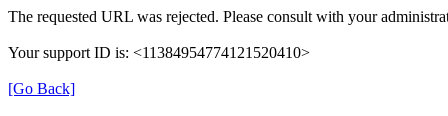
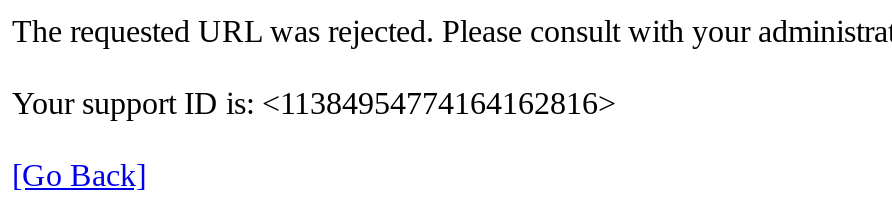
- Your support ID is: <11384954774121520410>
+ Your support ID is: <11384954774164162816>
